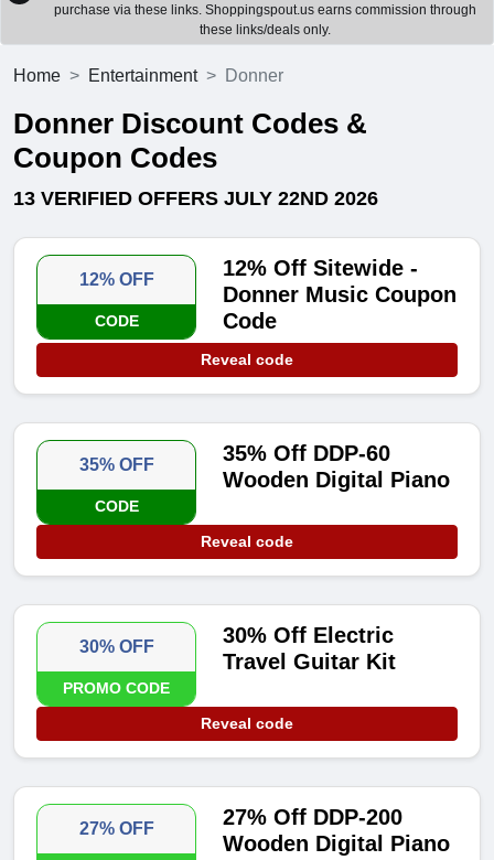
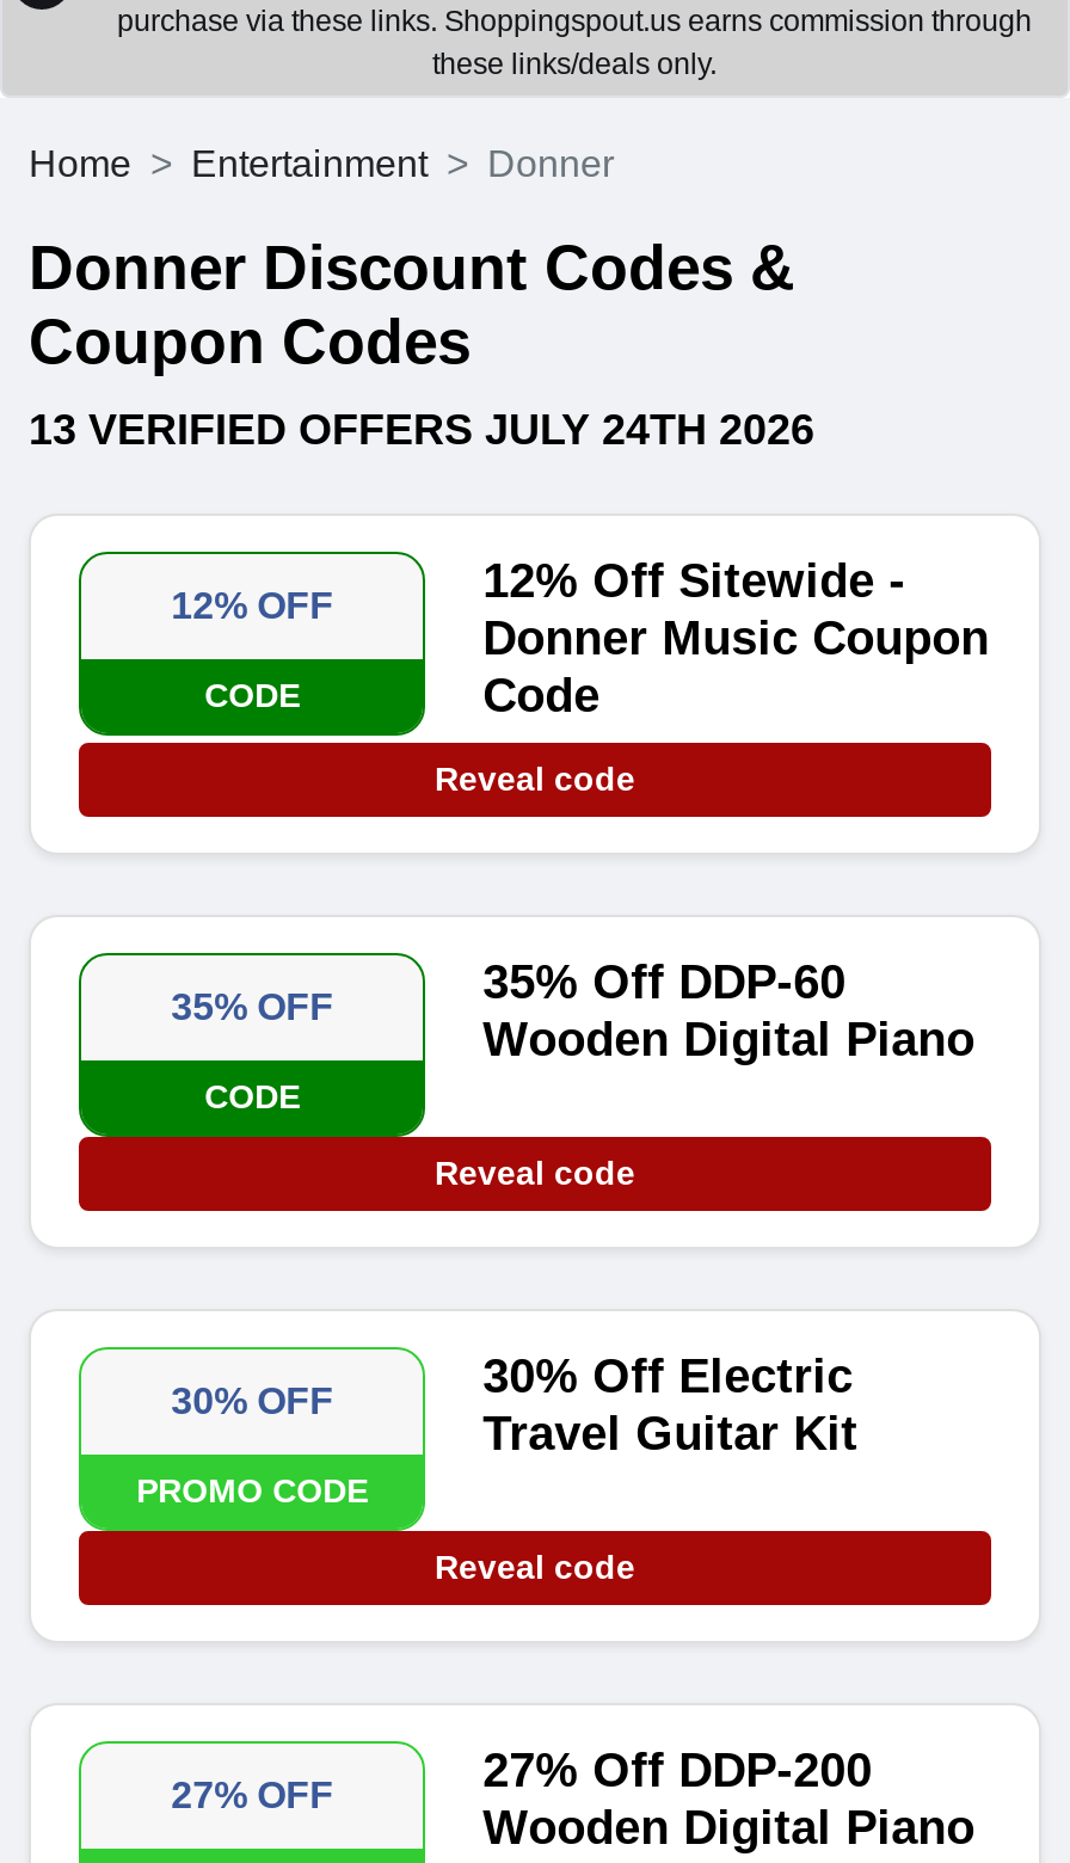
- 13 VERIFIED OFFERS JULY 22ND 2026
+ 13 VERIFIED OFFERS JULY 24TH 2026
